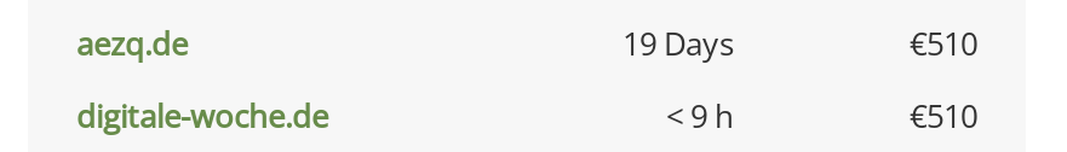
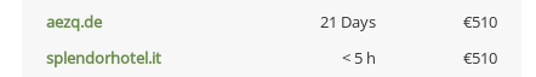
- 19 Days
+ 21 Days

- digitale-woche.de
- < 9 h
+ splendorhotel.it
+ < 5 h
